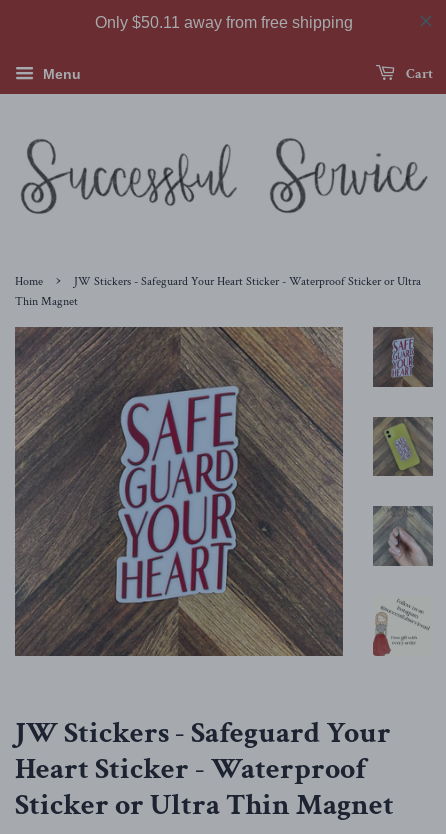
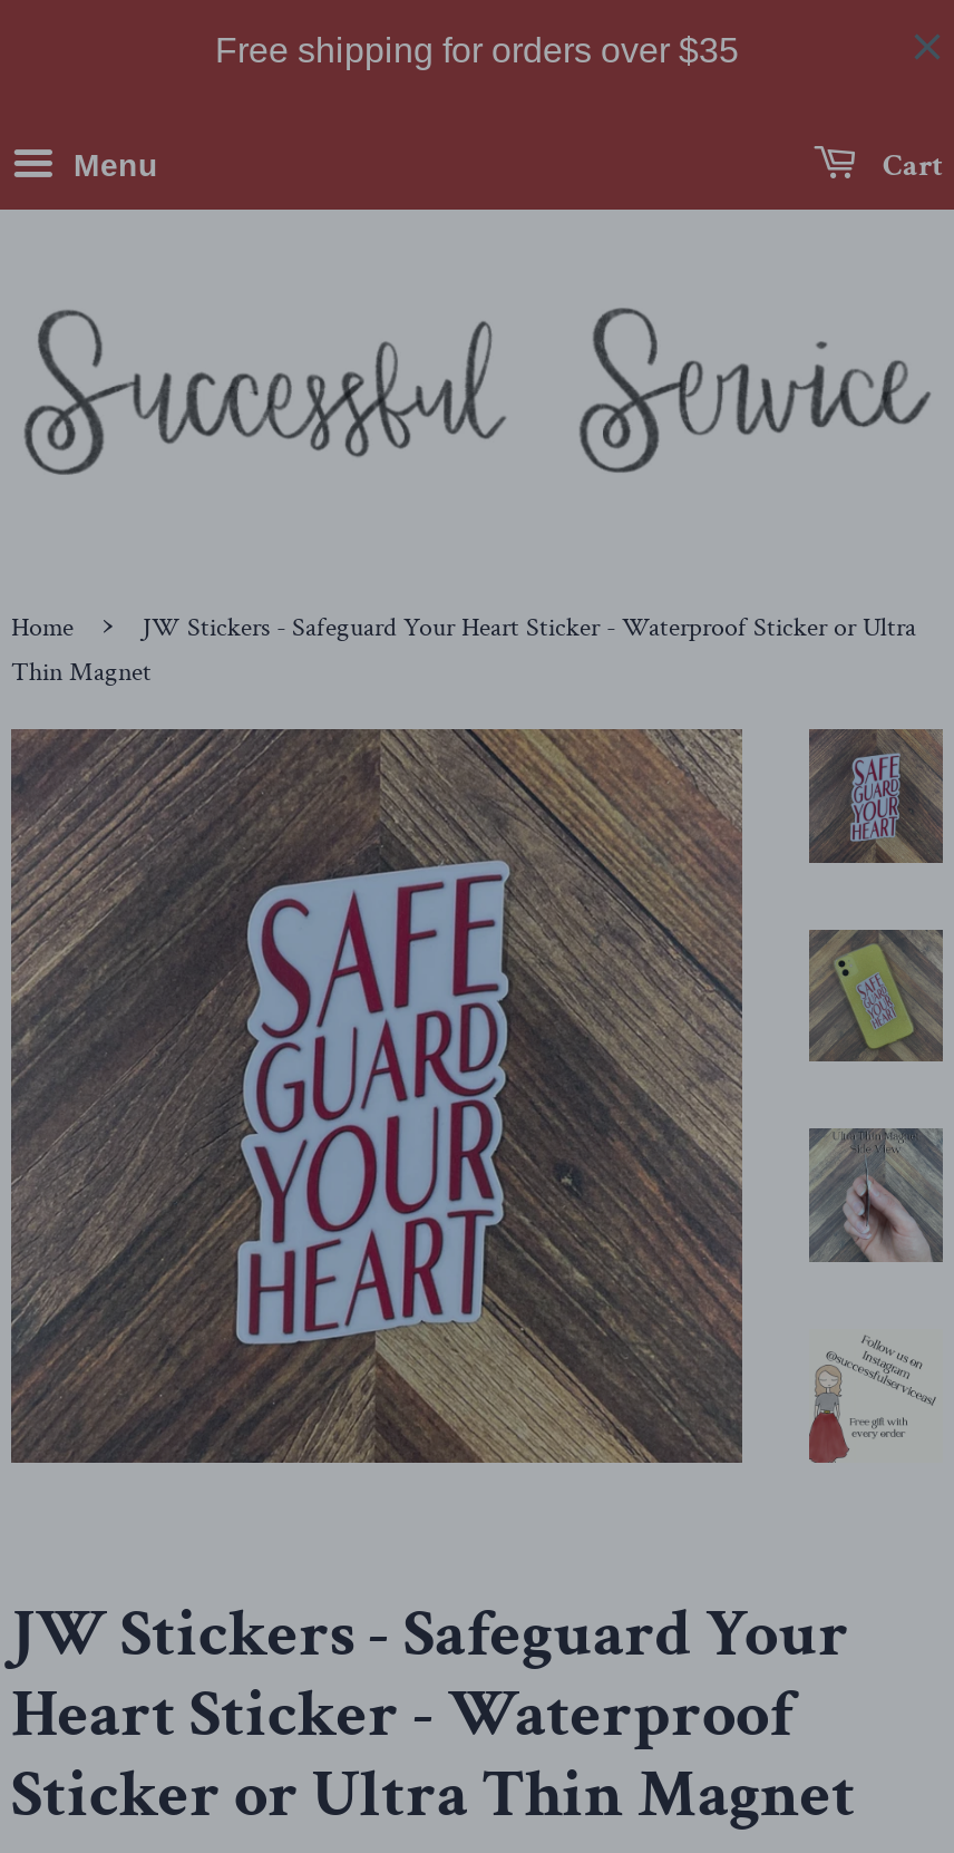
- Only $50.11 away from free shipping
+ Free shipping for orders over $35
